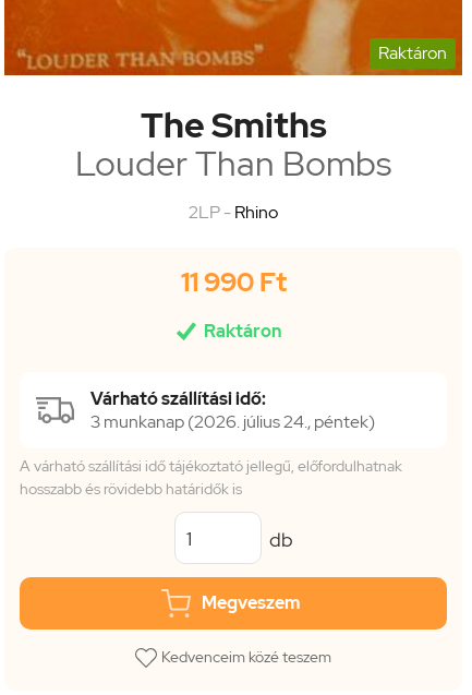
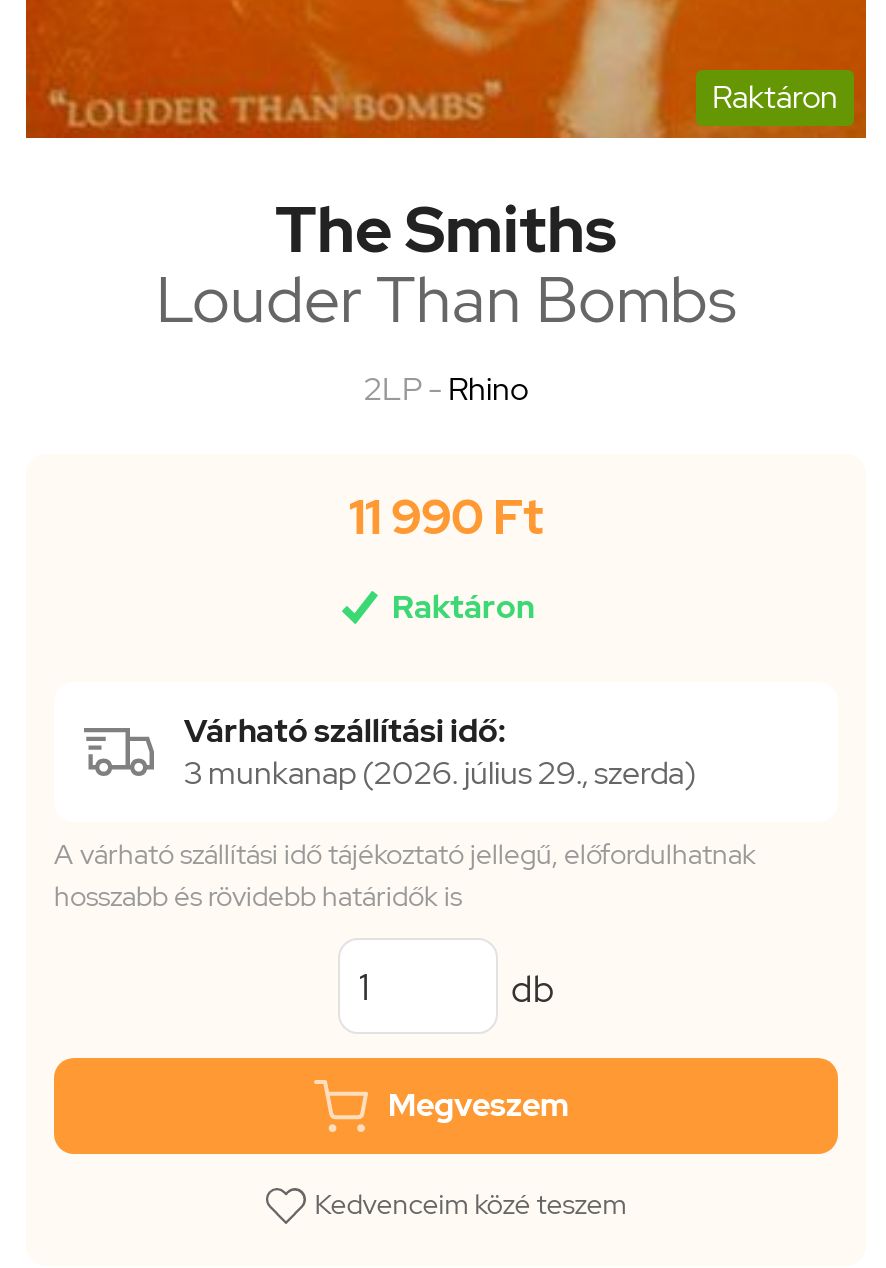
- 3 munkanap (2026. július 24., péntek)
+ 3 munkanap (2026. július 29., szerda)
